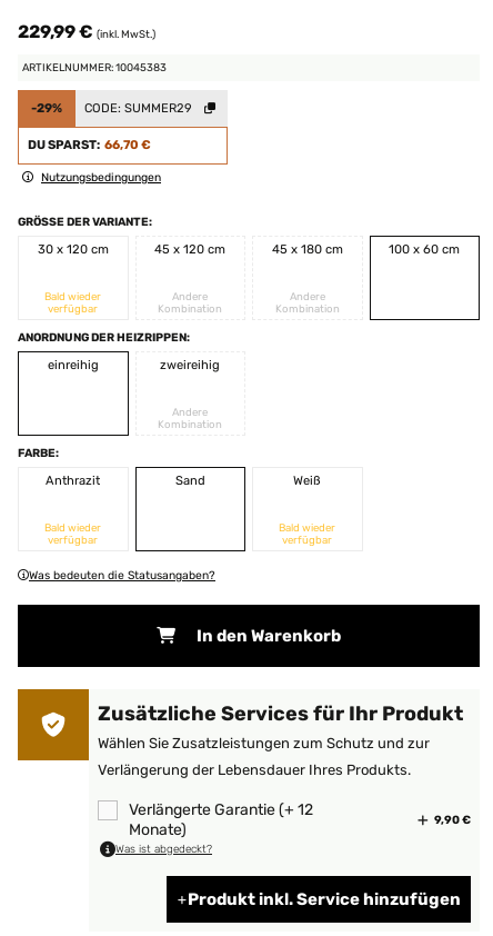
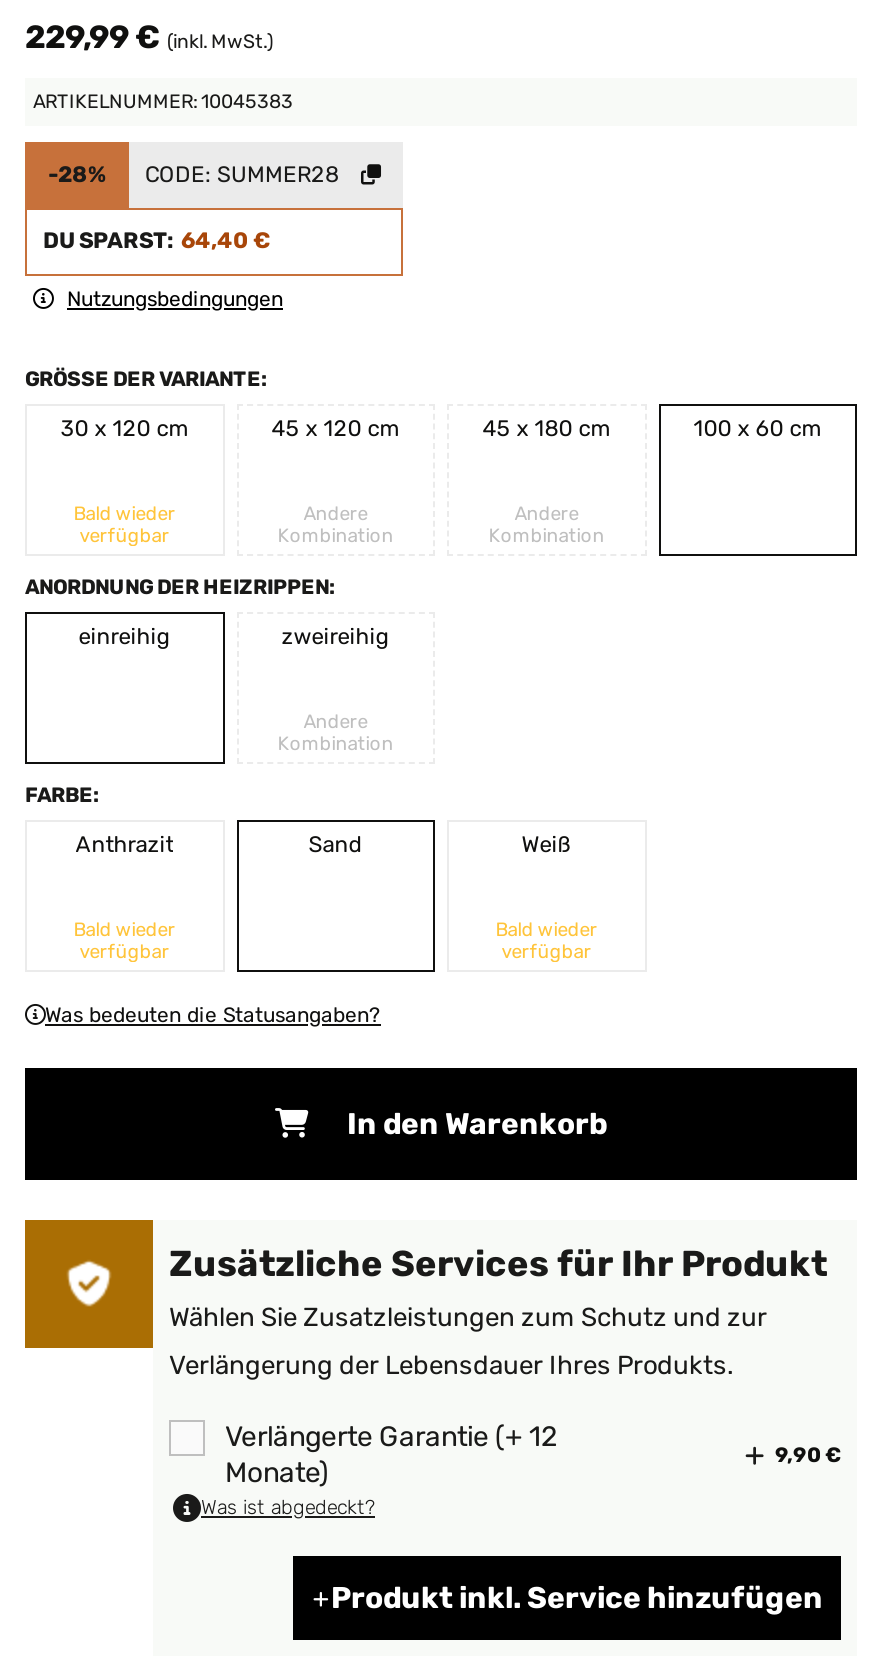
- -29%
+ -28%

- CODE: SUMMER29
+ CODE: SUMMER28

- DU SPARST: 66,70 €
+ DU SPARST: 64,40 €
